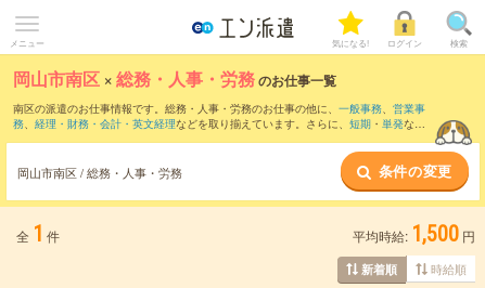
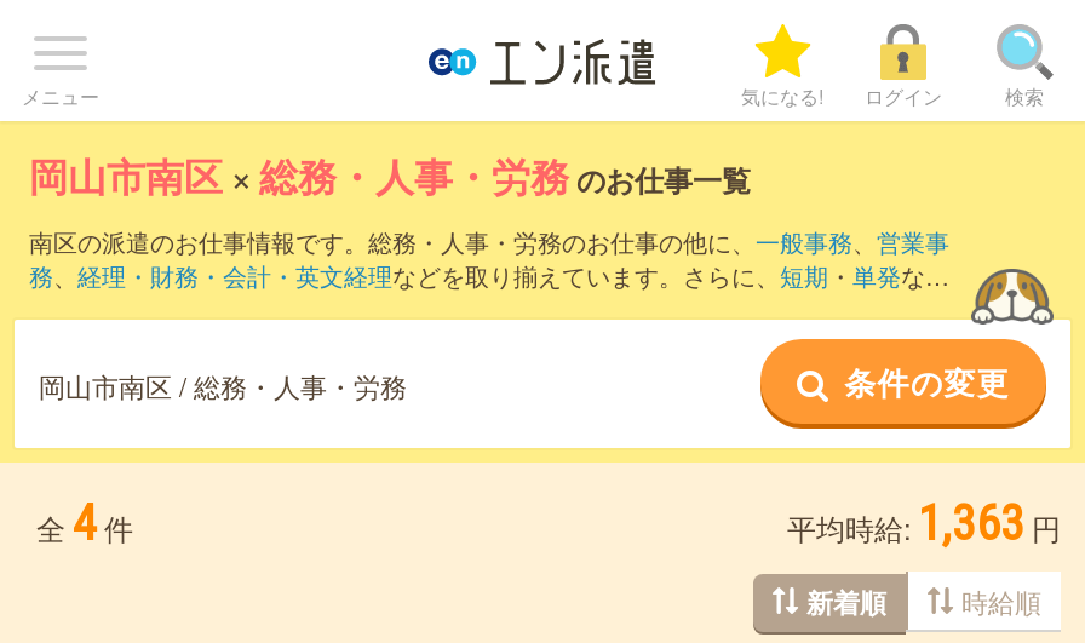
- 全 1 件
+ 全 4 件

- 平均時給: 1,500 円
+ 平均時給: 1,363 円
